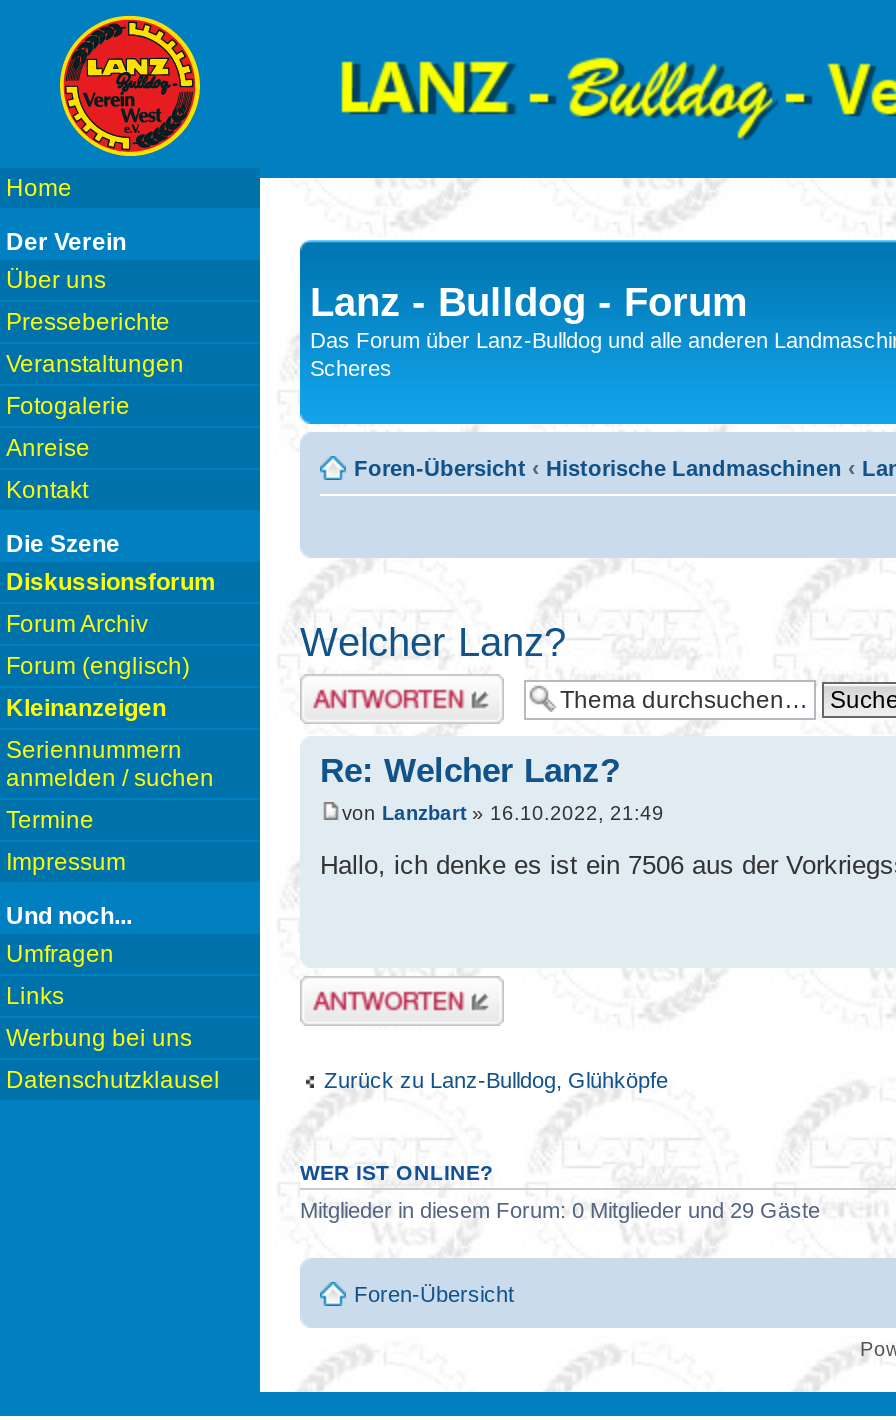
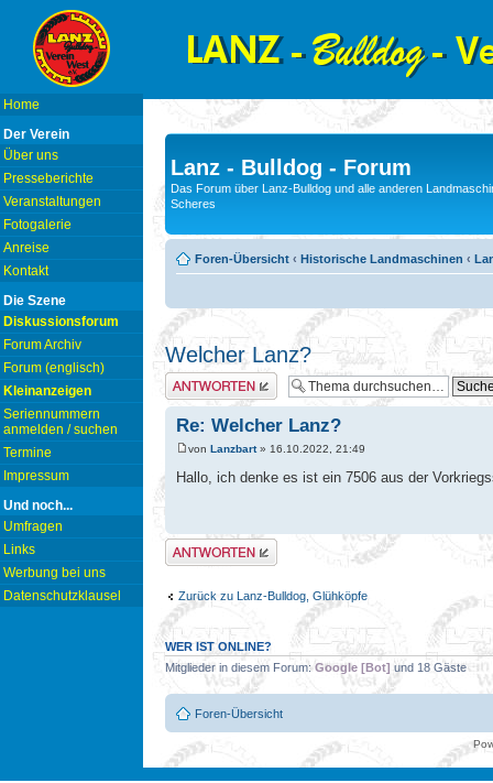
- Mitglieder in diesem Forum: 0 Mitglieder und 29 Gäste
+ Mitglieder in diesem Forum: Google [Bot] und 18 Gäste
